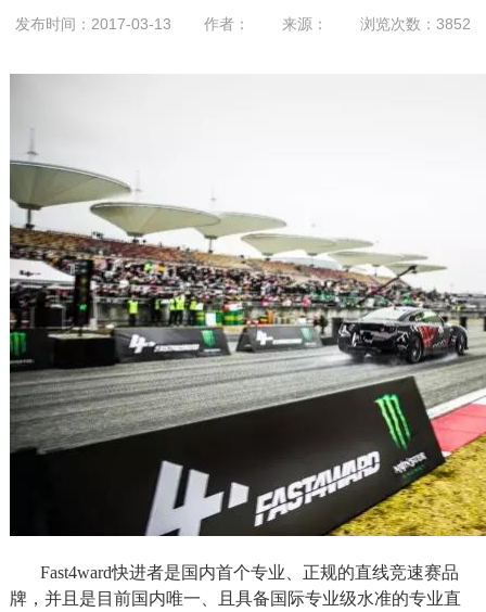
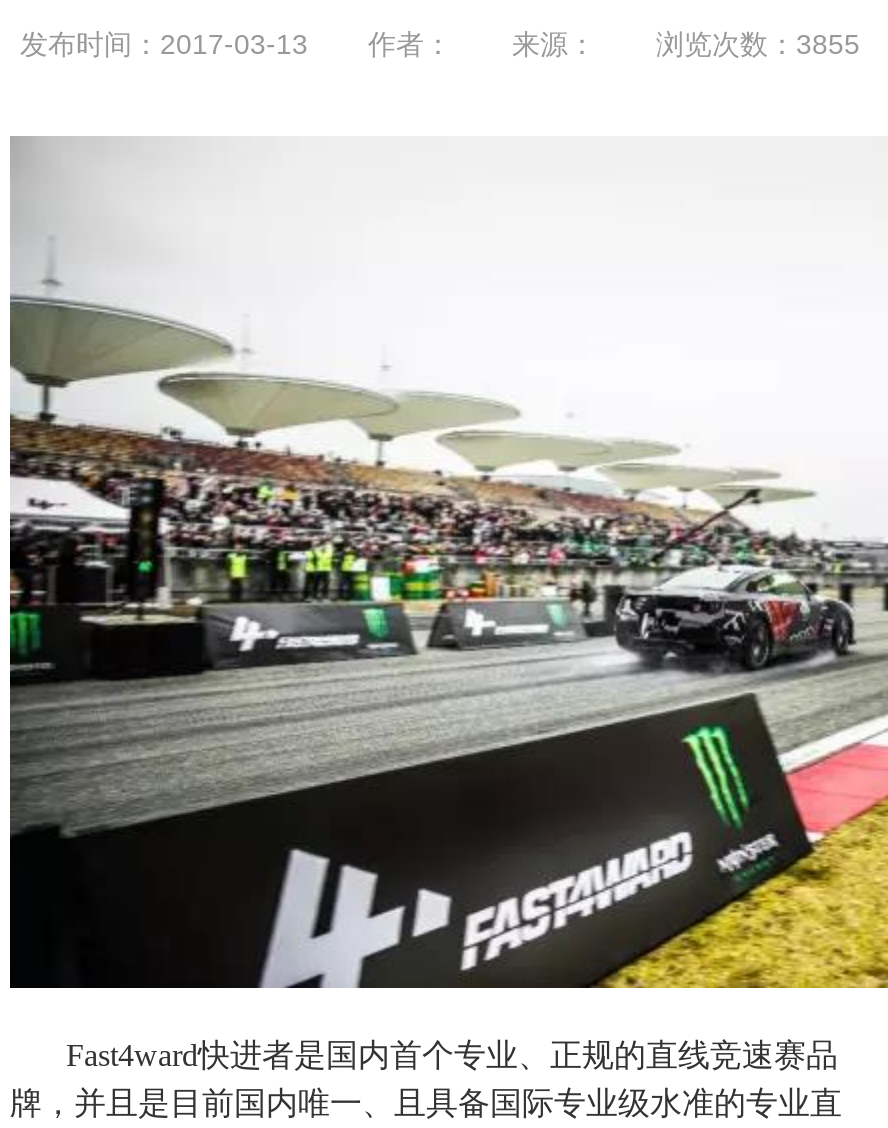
- 发布时间：2017-03-13 作者： 来源： 浏览次数：3852
+ 发布时间：2017-03-13 作者： 来源： 浏览次数：3855
